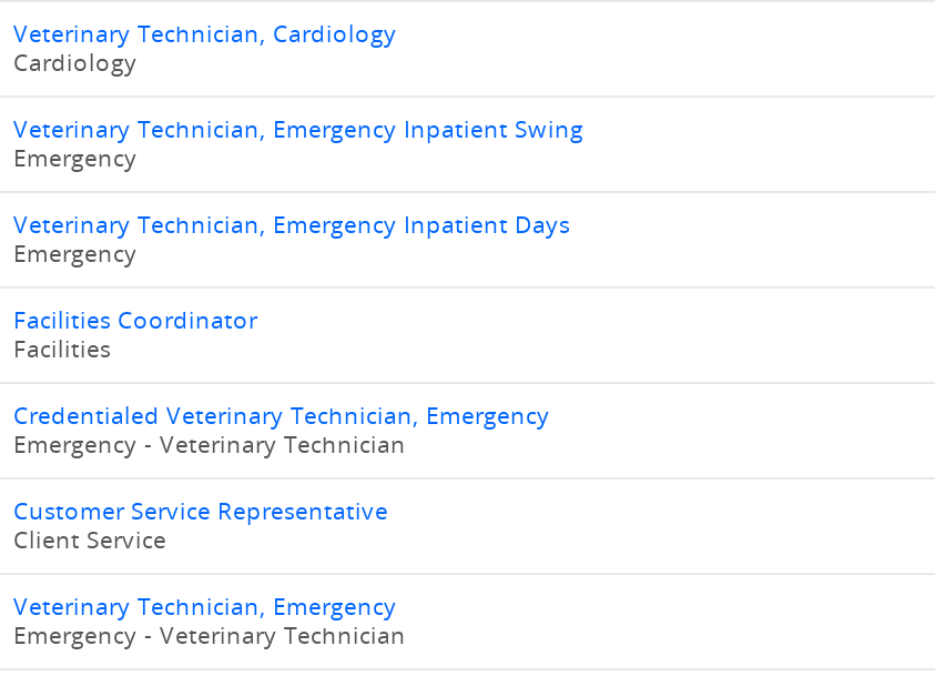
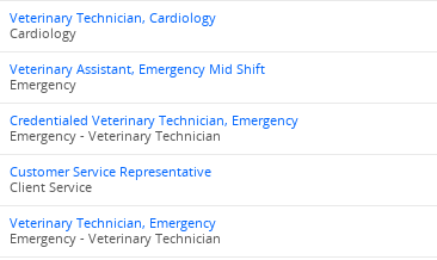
- Veterinary Technician, Emergency Inpatient Swing
+ Veterinary Assistant, Emergency Mid Shift

- Veterinary Technician, Emergency Inpatient Days
- Emergency
- Facilities Coordinator
- Facilities
